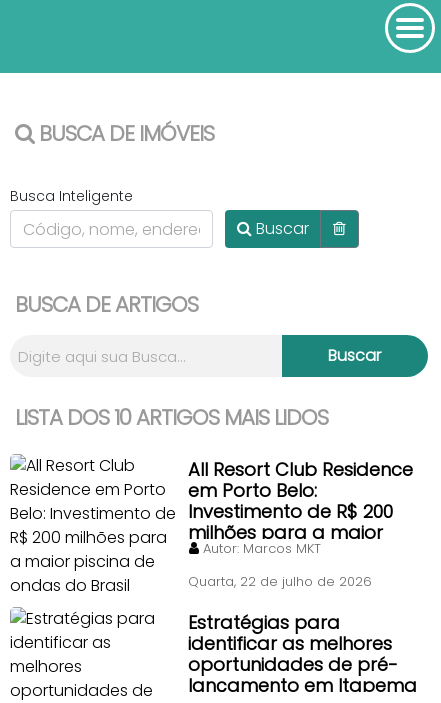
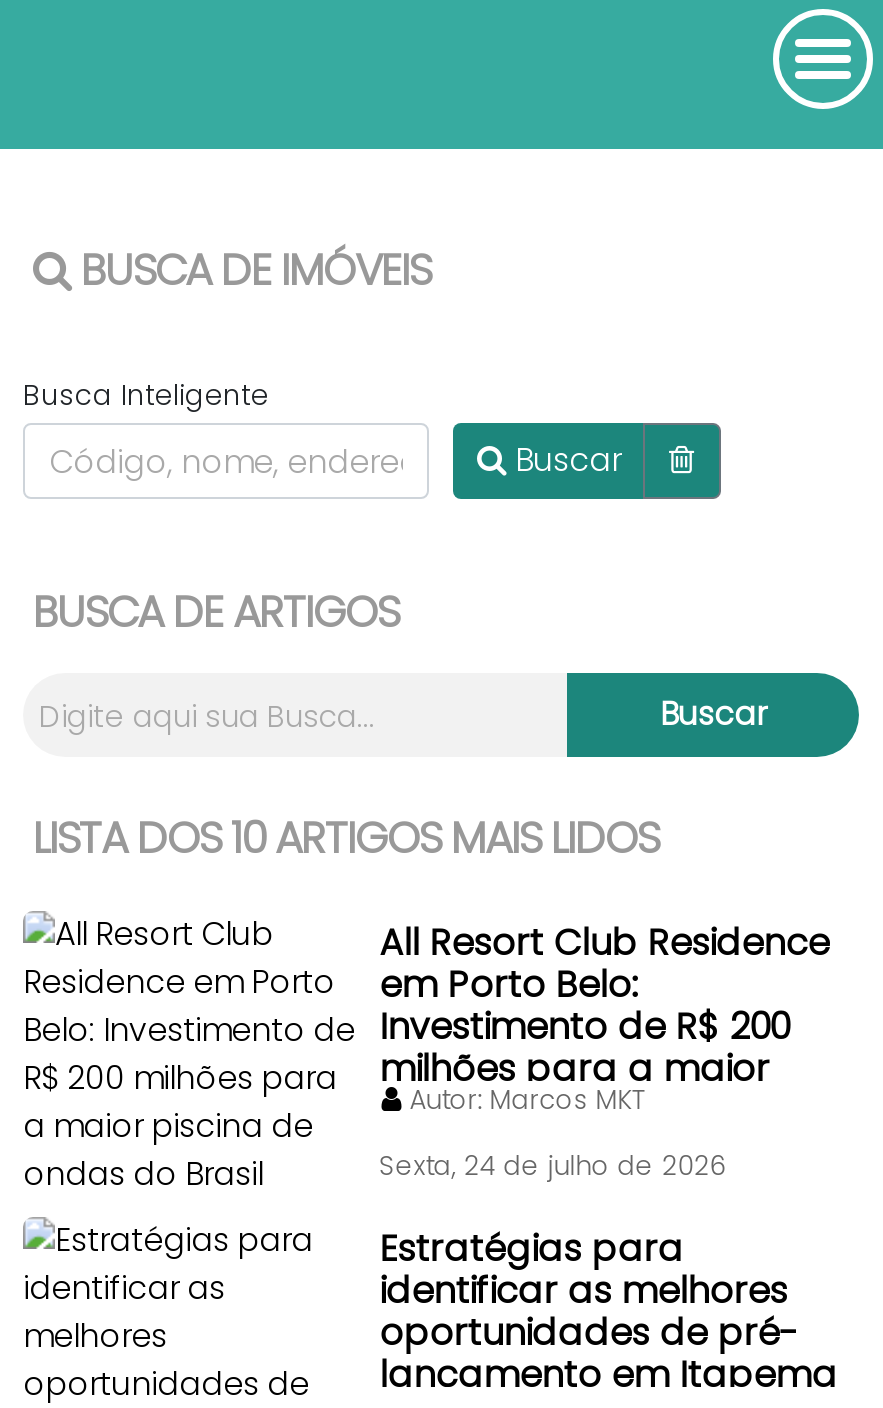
- Quarta, 22 de julho de 2026
+ Sexta, 24 de julho de 2026
